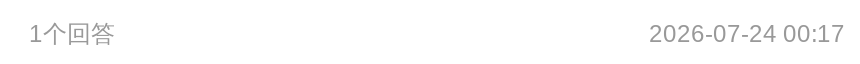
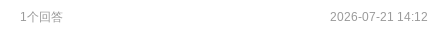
- 2026-07-24 00:17
+ 2026-07-21 14:12
